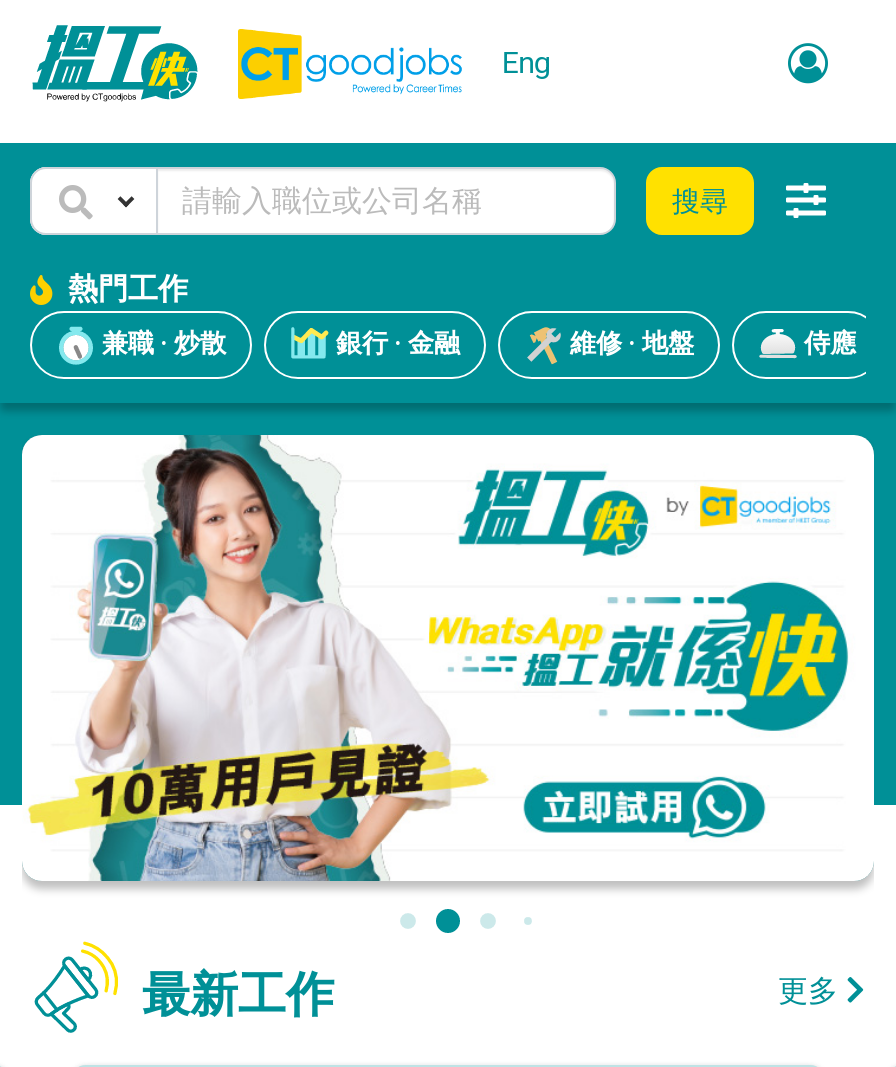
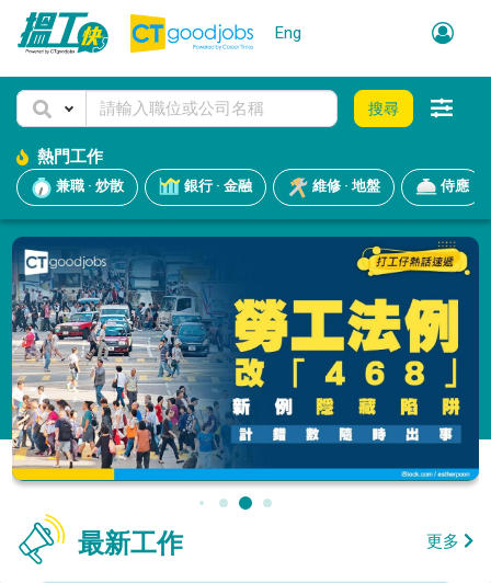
- [image]
+ [image]
